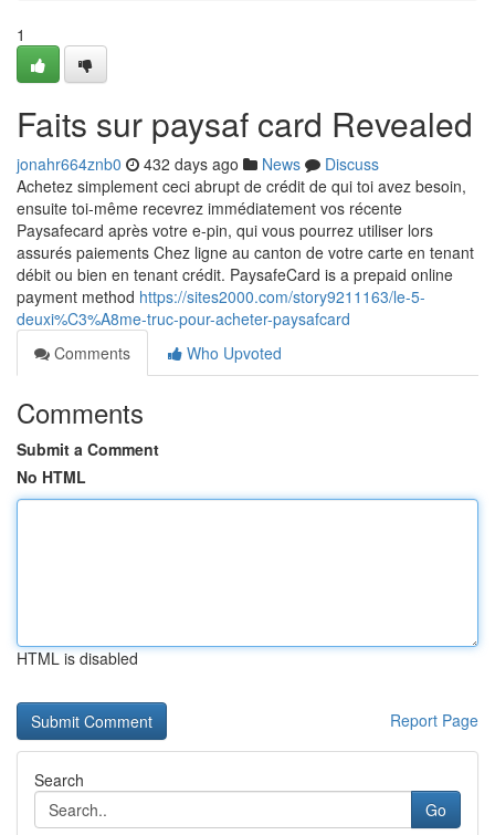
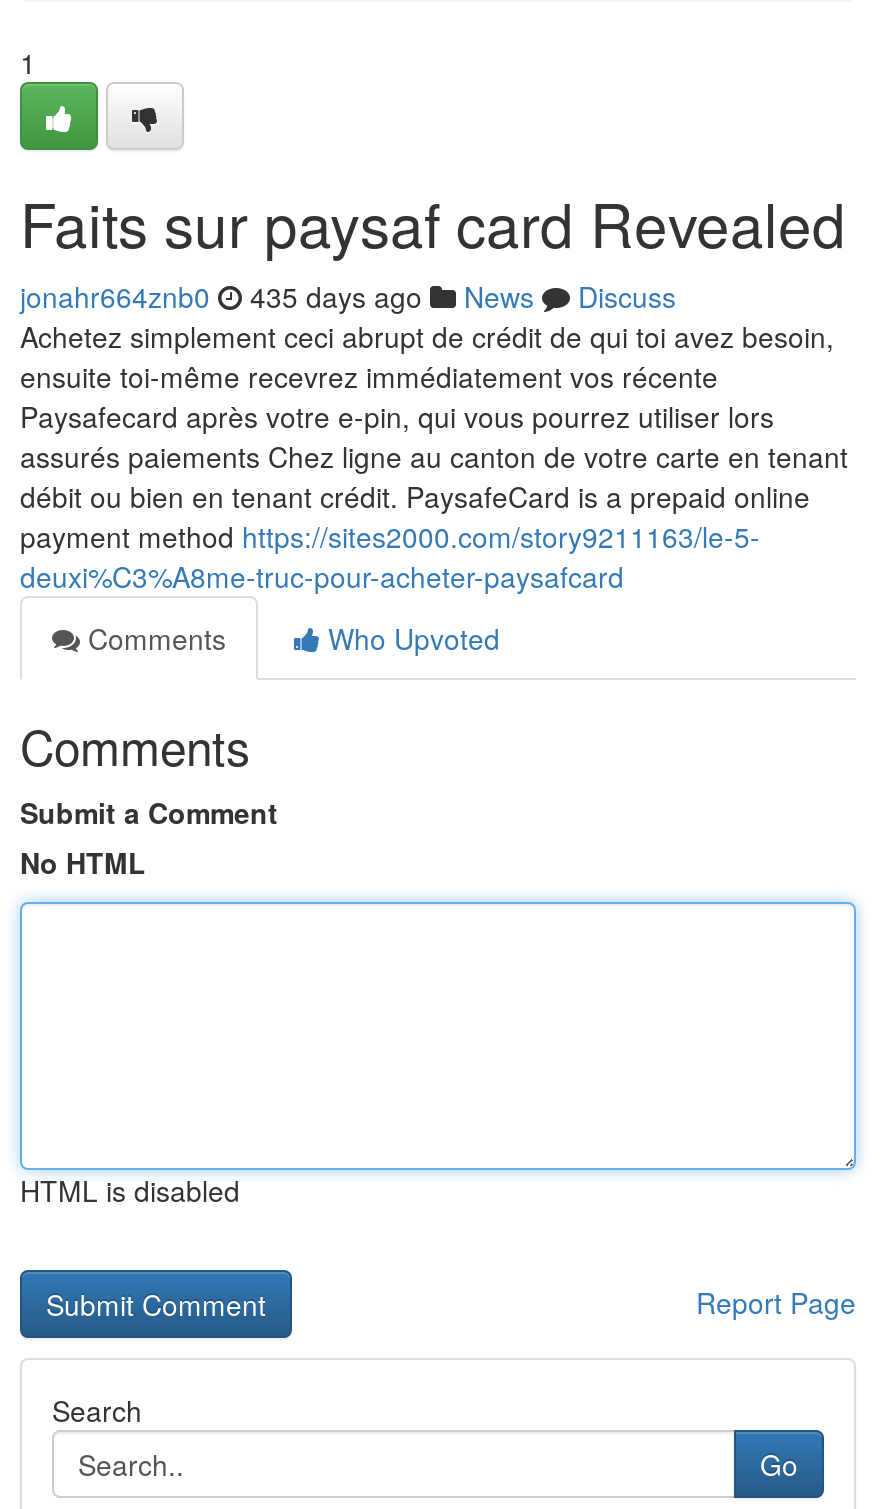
- jonahr664znb0 432 days ago News Discuss
+ jonahr664znb0 435 days ago News Discuss
